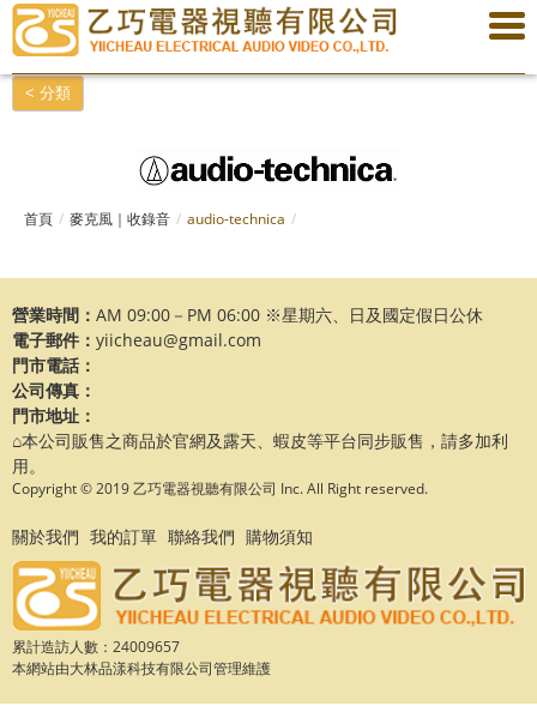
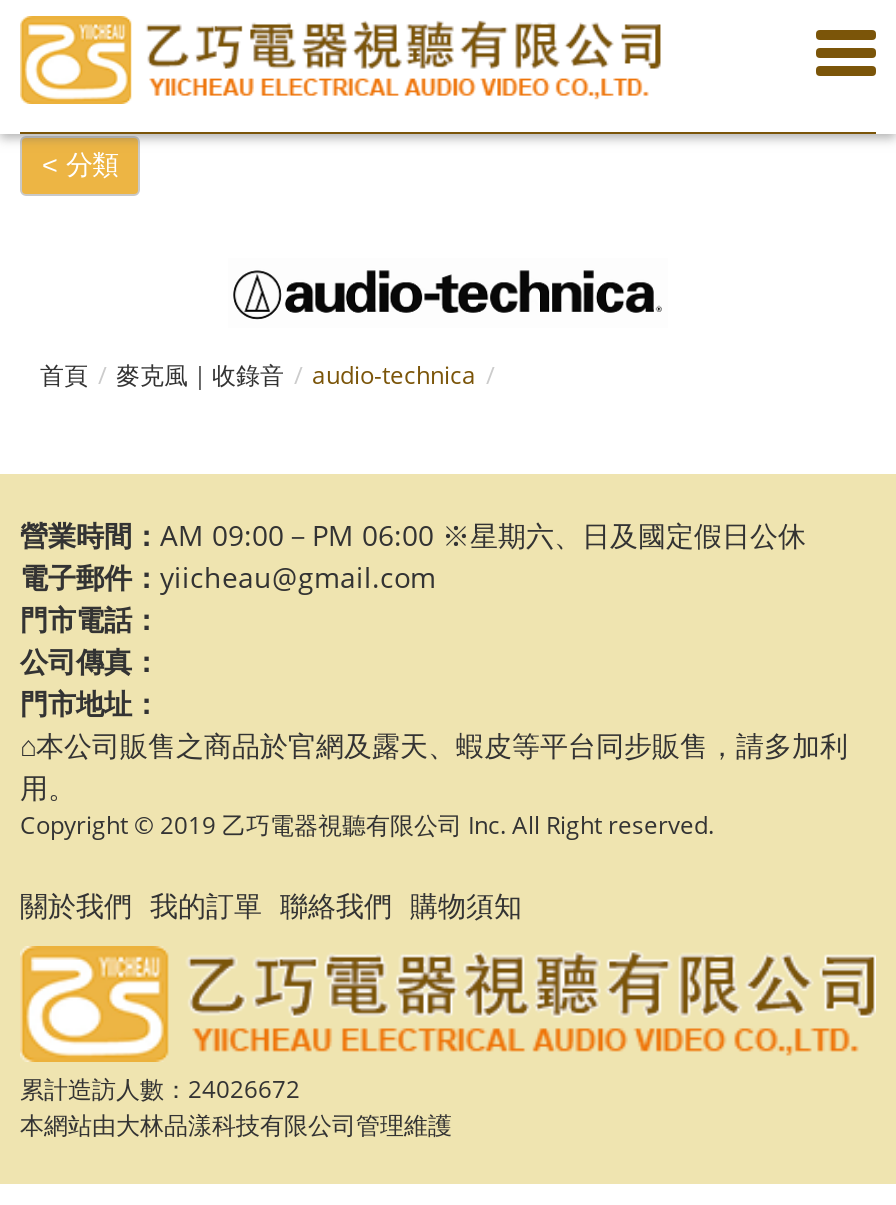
- 累計造訪人數：24009657
+ 累計造訪人數：24026672
